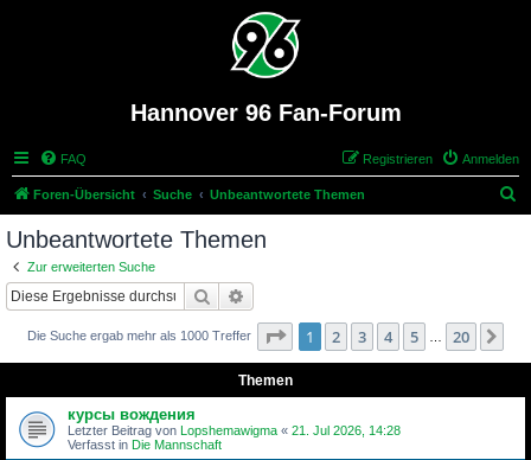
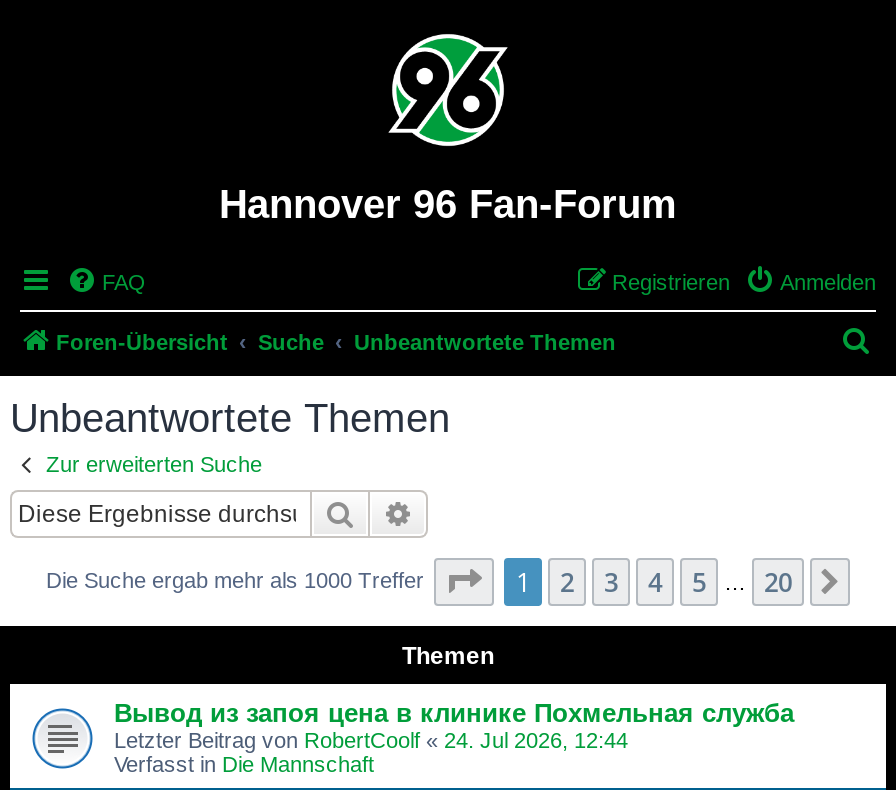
- курсы вождения
- Letzter Beitrag von Lopshemawigma «21. Jul 2026, 14:28
+ Вывод из запоя цена в клинике Похмельная служба
+ Letzter Beitrag von RobertCoolf «24. Jul 2026, 12:44
